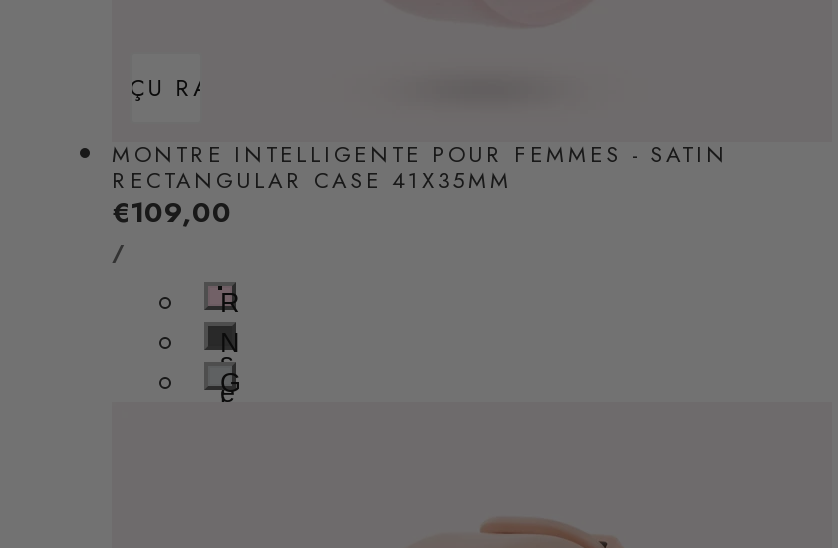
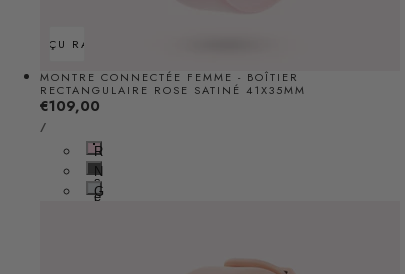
- MONTRE INTELLIGENTE POUR FEMMES - SATIN
- RECTANGULAR CASE 41X35MM
+ MONTRE CONNECTÉE FEMME - BOÎTIER
+ RECTANGULAIRE ROSE SATINÉ 41X35MM
